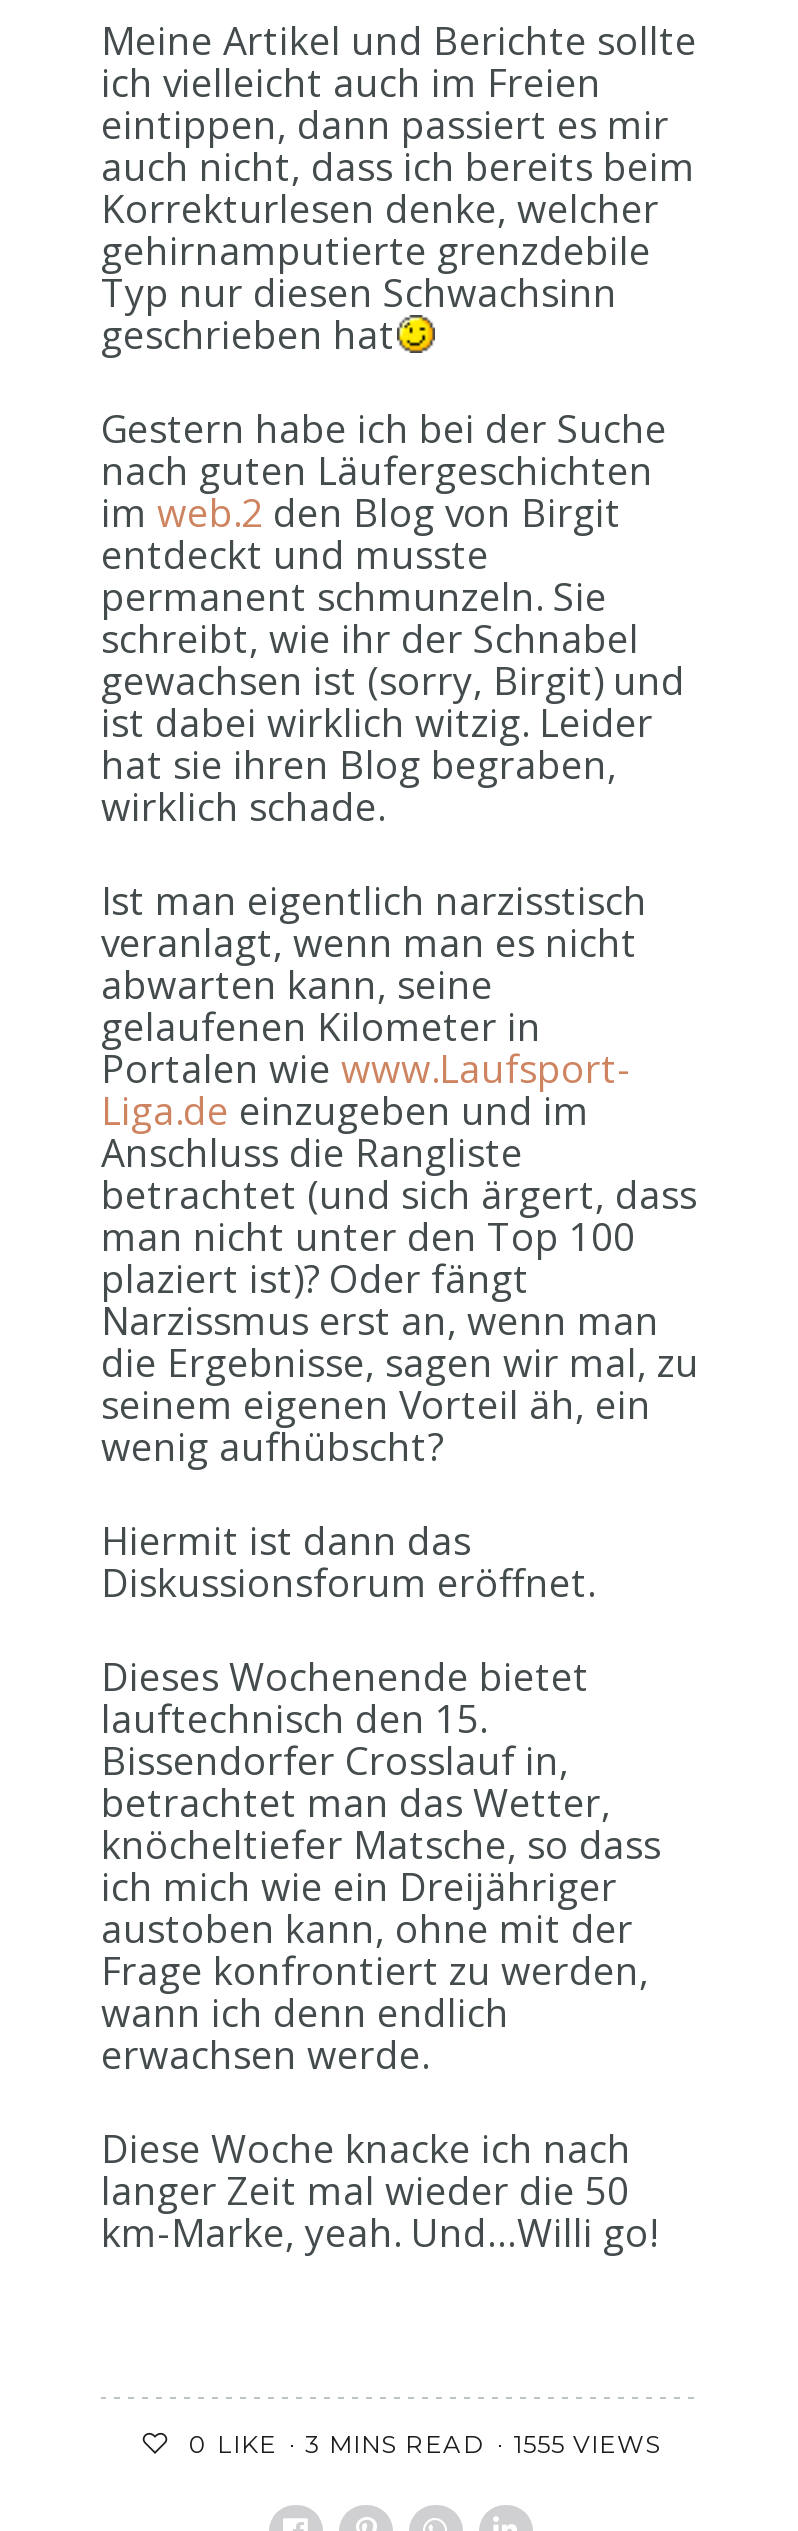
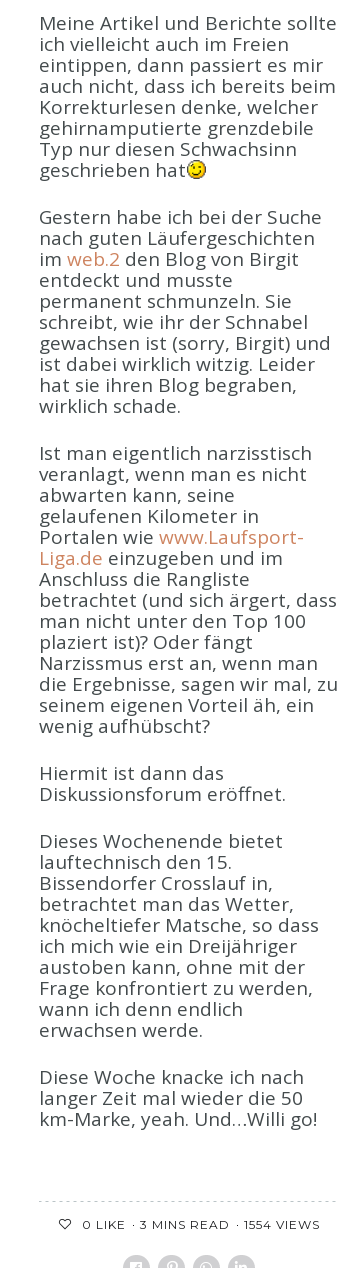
- 1555 VIEWS
+ 1554 VIEWS
